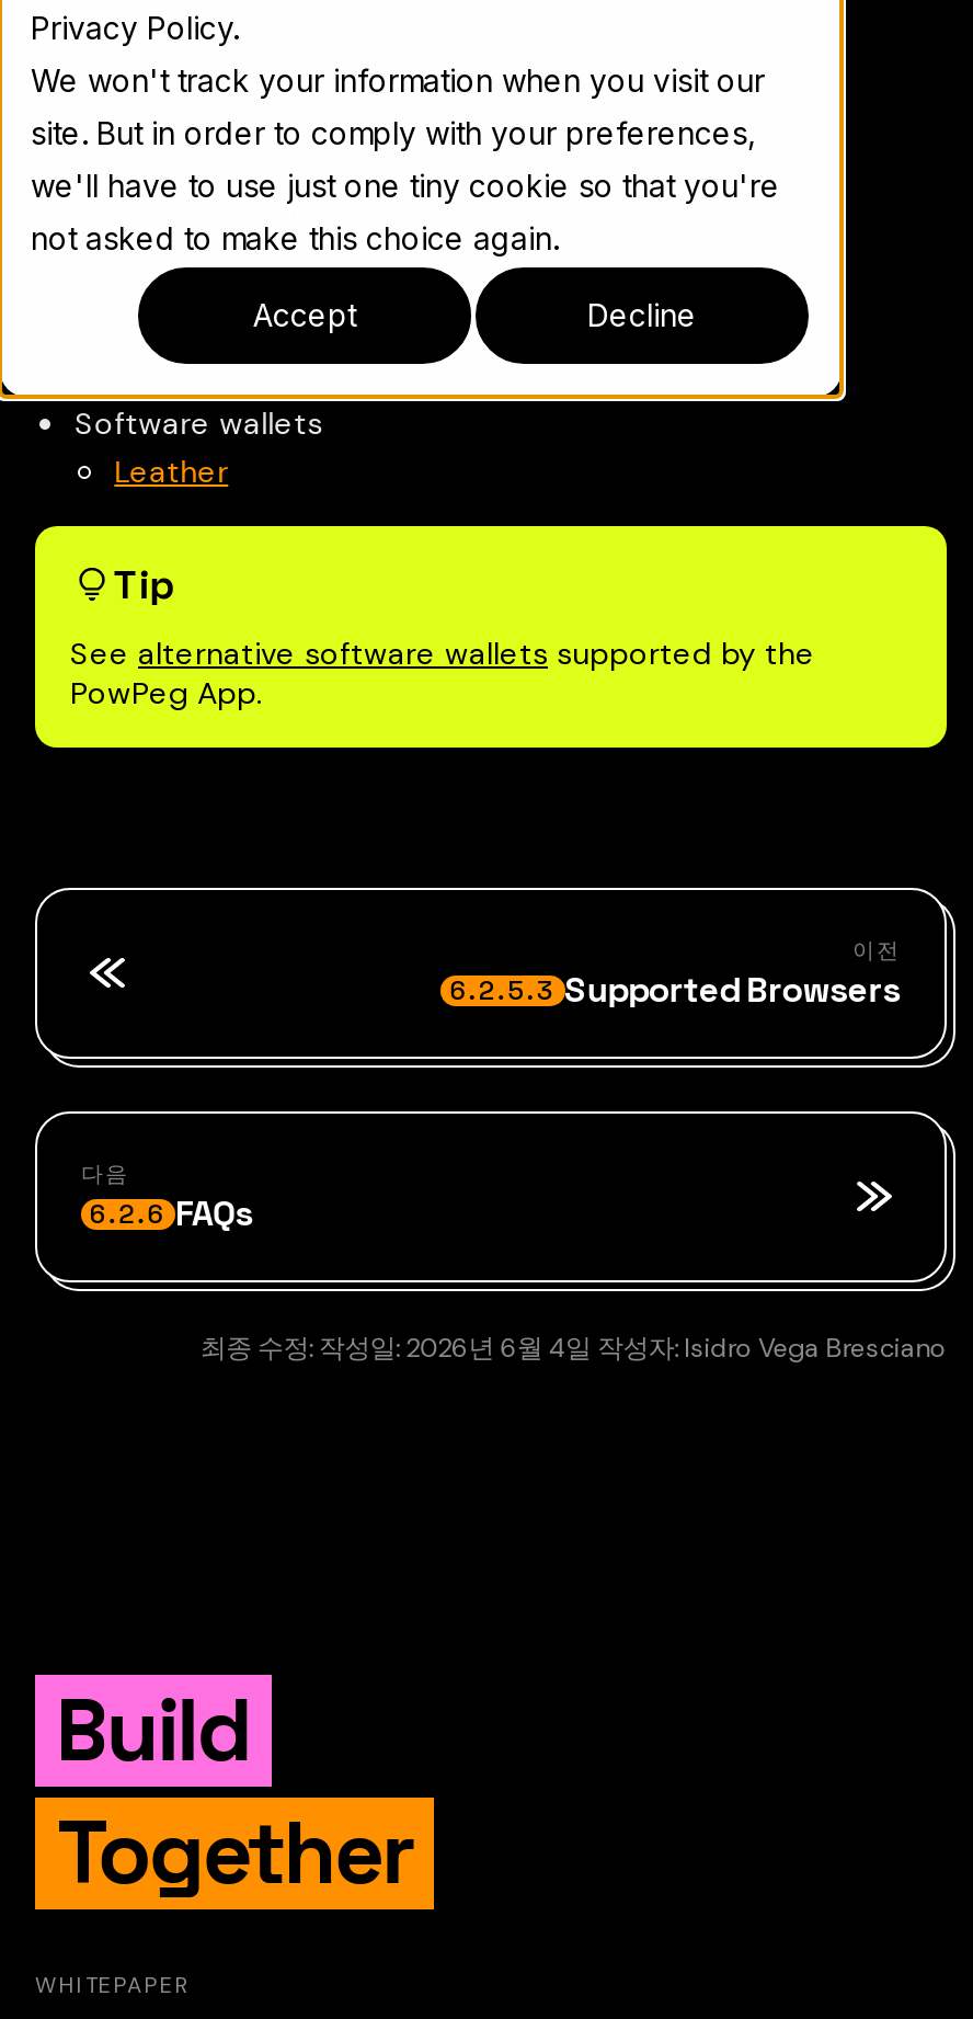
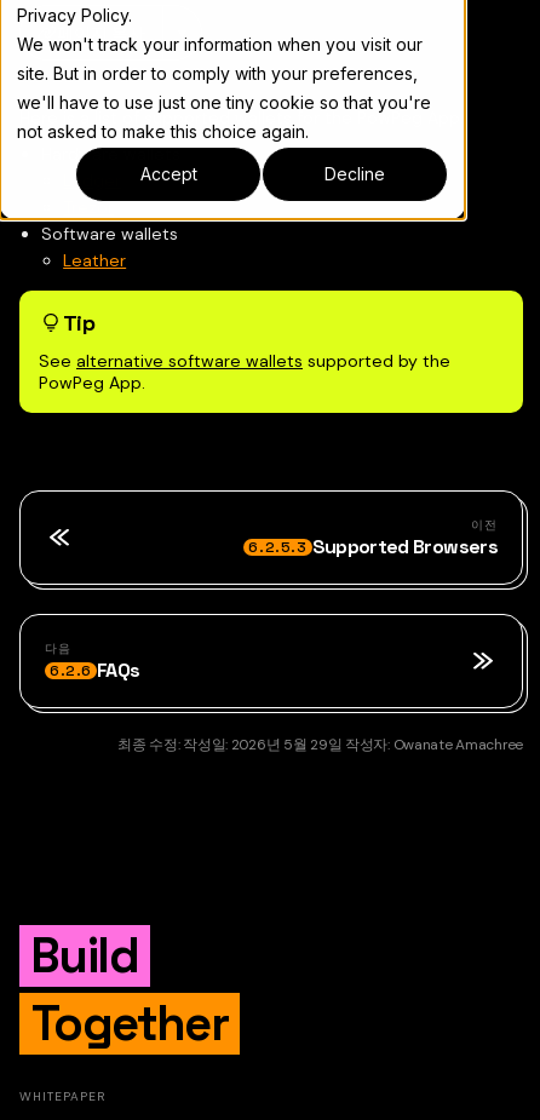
- 최종 수정: 작성일: 2026년 6월 4일 작성자: Isidro Vega Bresciano
+ 최종 수정: 작성일: 2026년 5월 29일 작성자: Owanate Amachree
